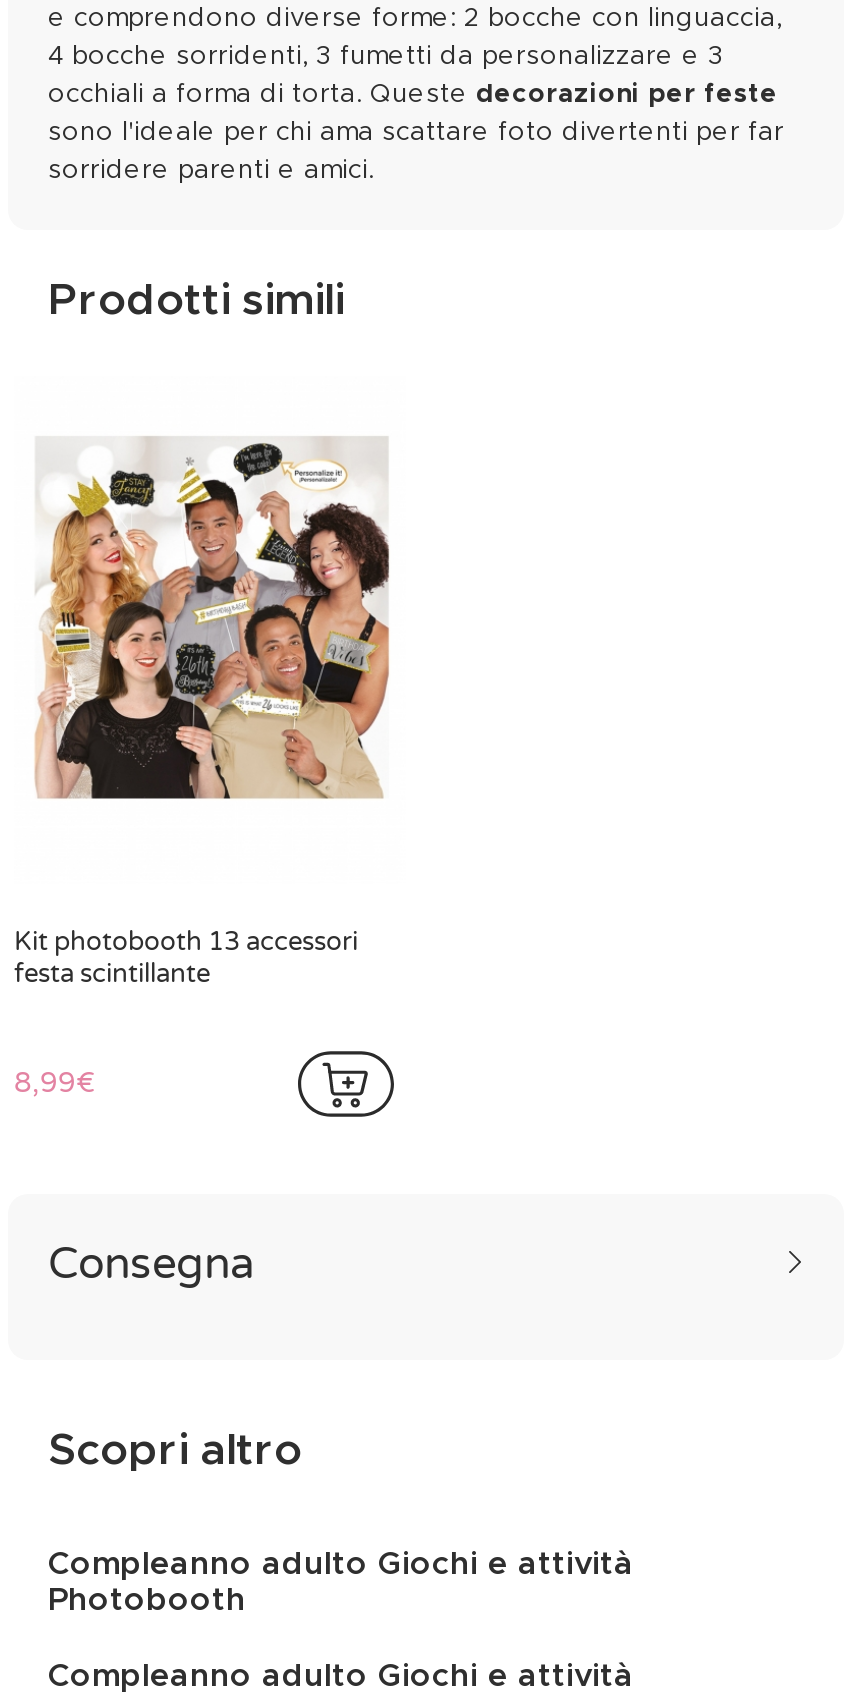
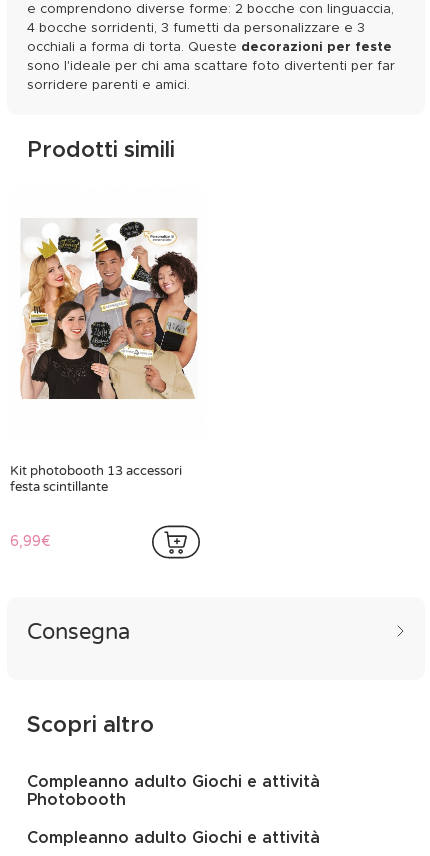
- 8,99€
+ 6,99€
